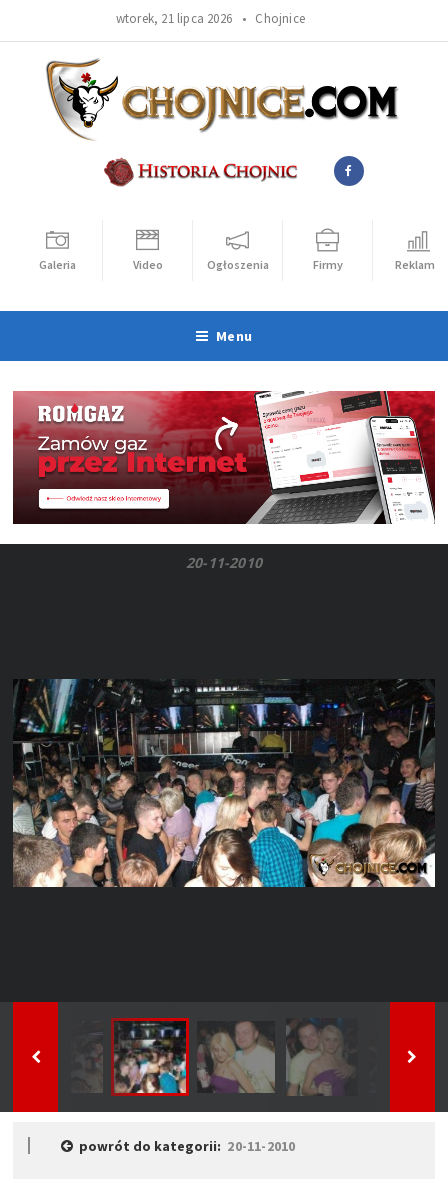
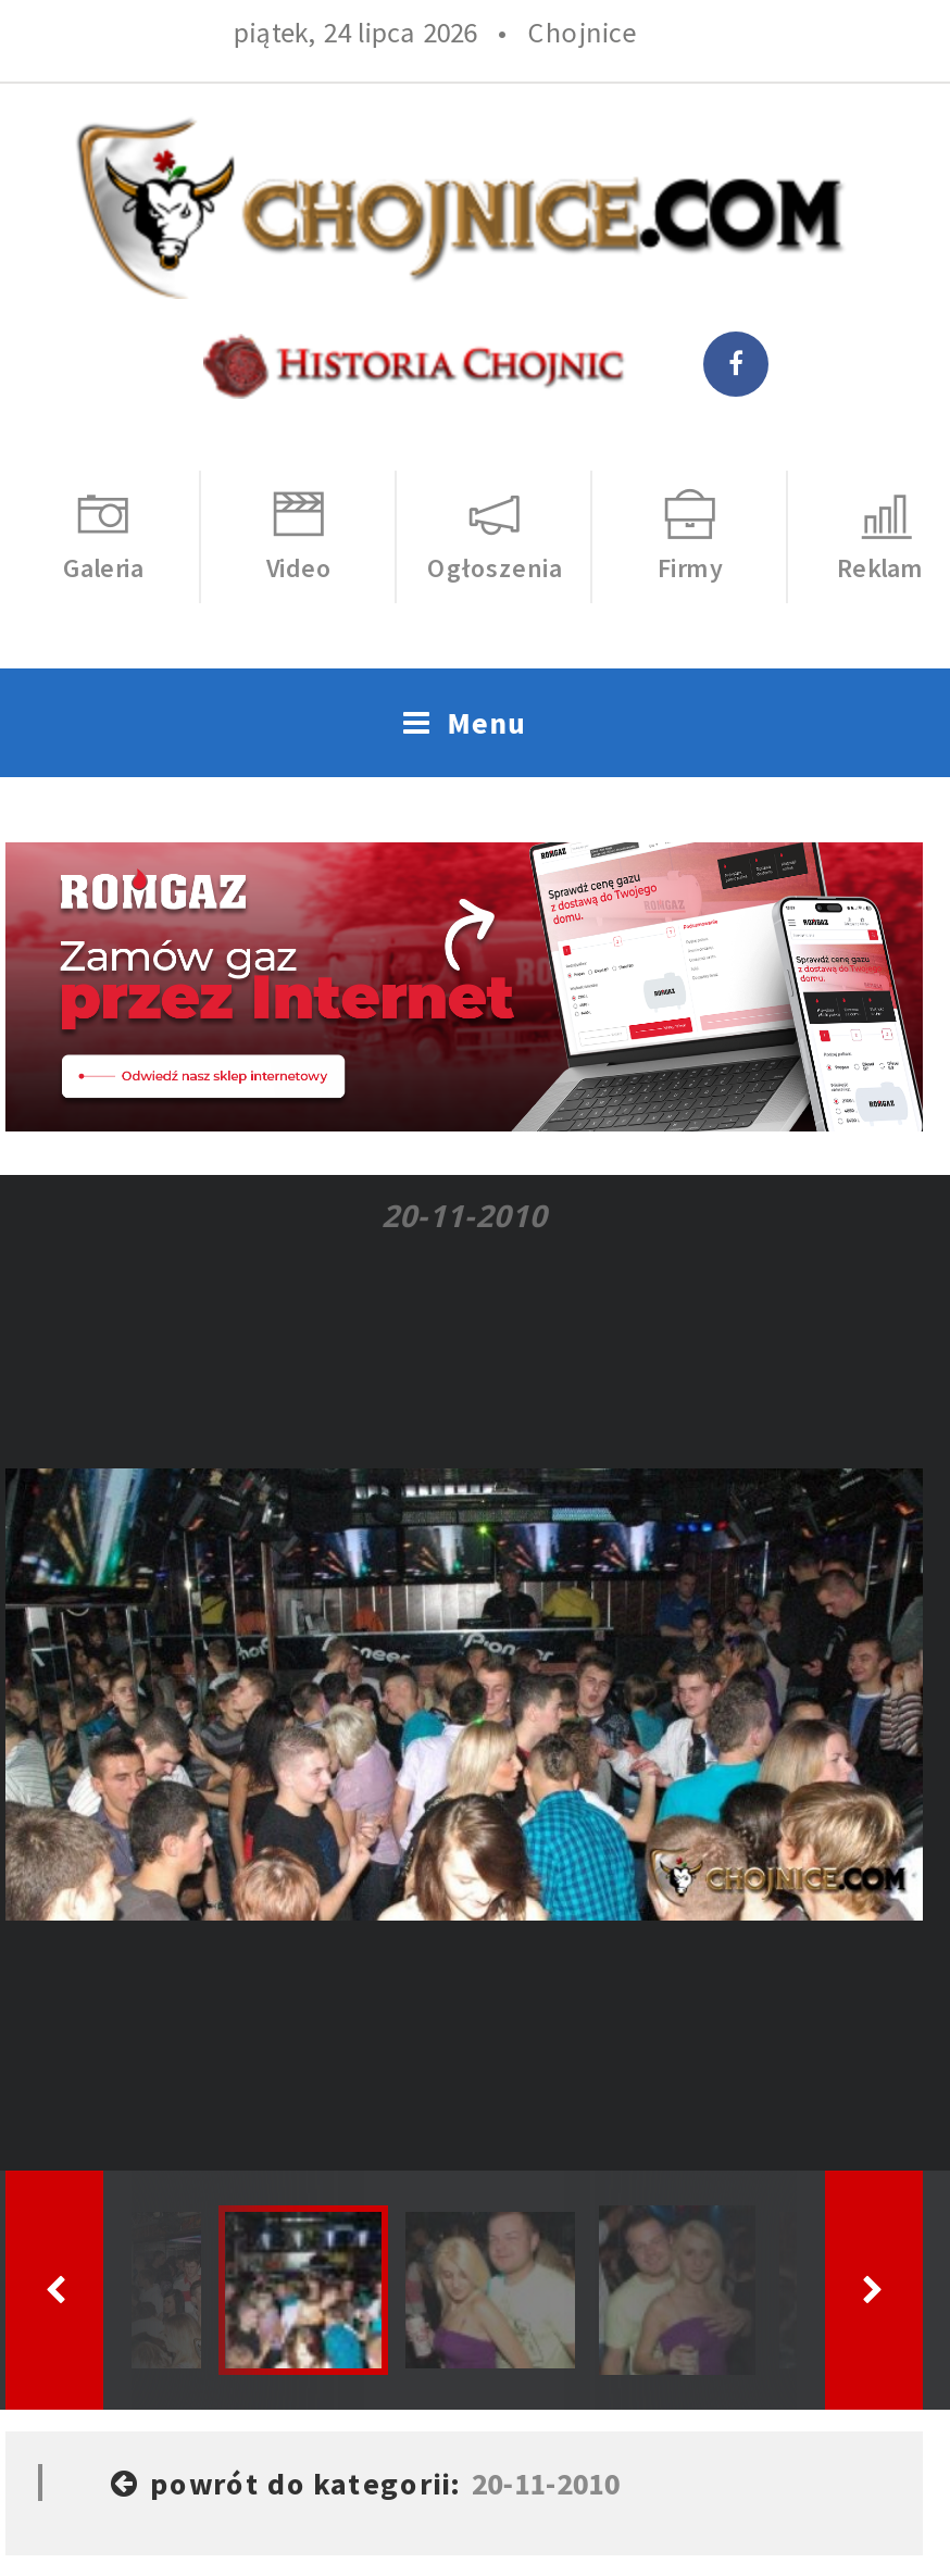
- wtorek, 21 lipca 2026 • Chojnice
+ piątek, 24 lipca 2026 • Chojnice
